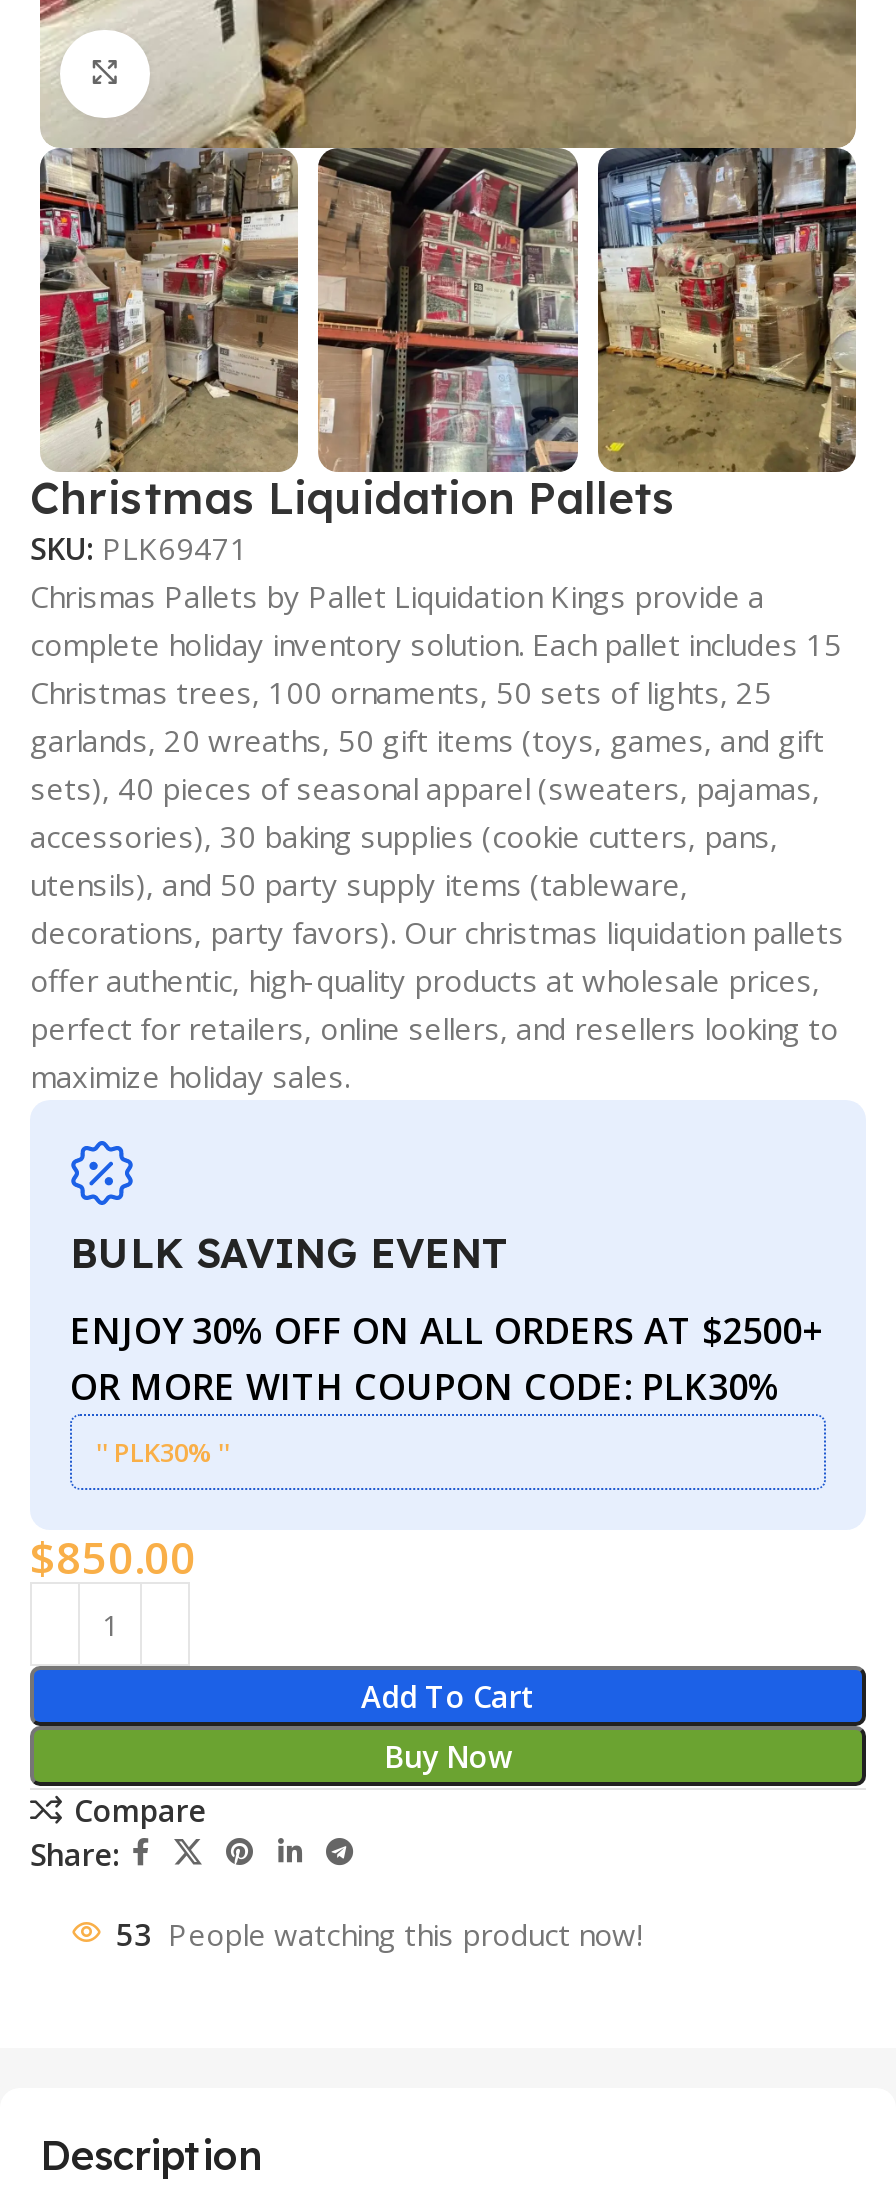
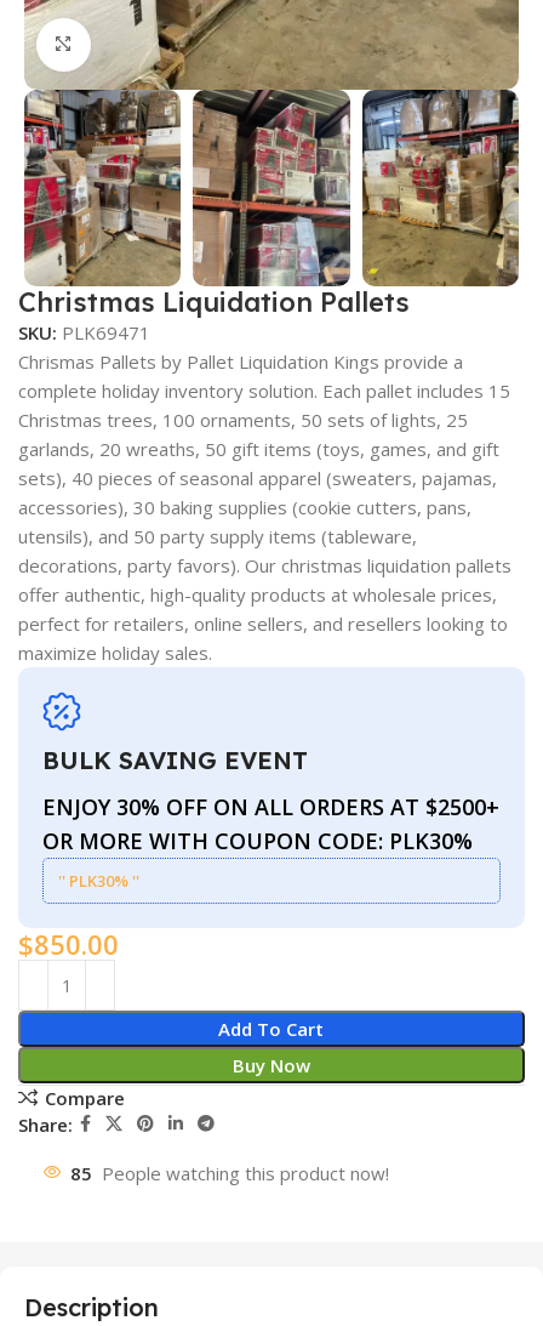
- 53 People watching this product now!
+ 85 People watching this product now!
